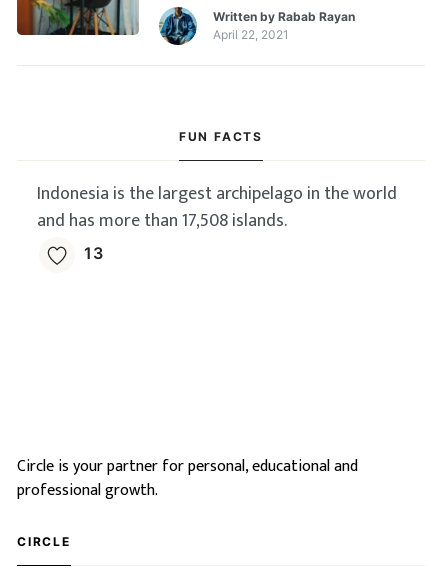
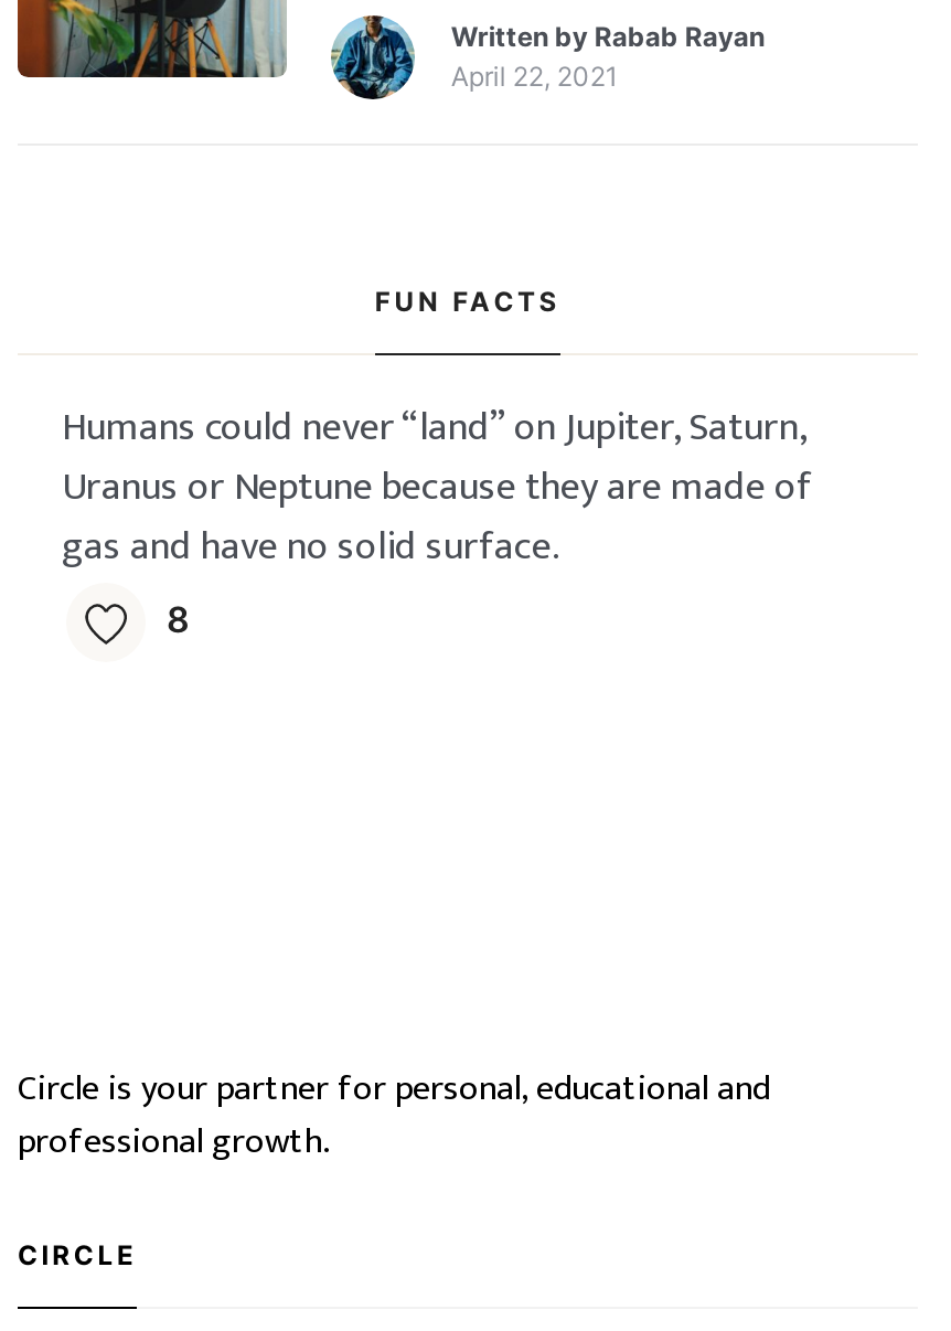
- Indonesia is the largest archipelago in the world
- and has more than 17,508 islands.
- 13
+ Humans could never “land” on Jupiter, Saturn,
+ Uranus or Neptune because they are made of
+ gas and have no solid surface.
+ 8
